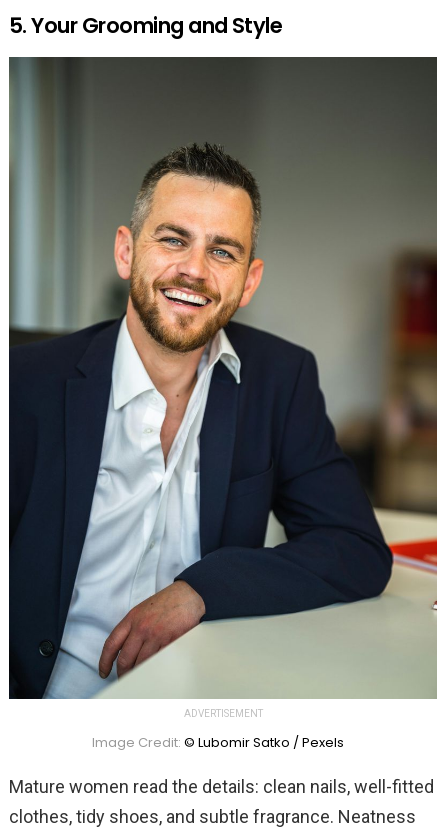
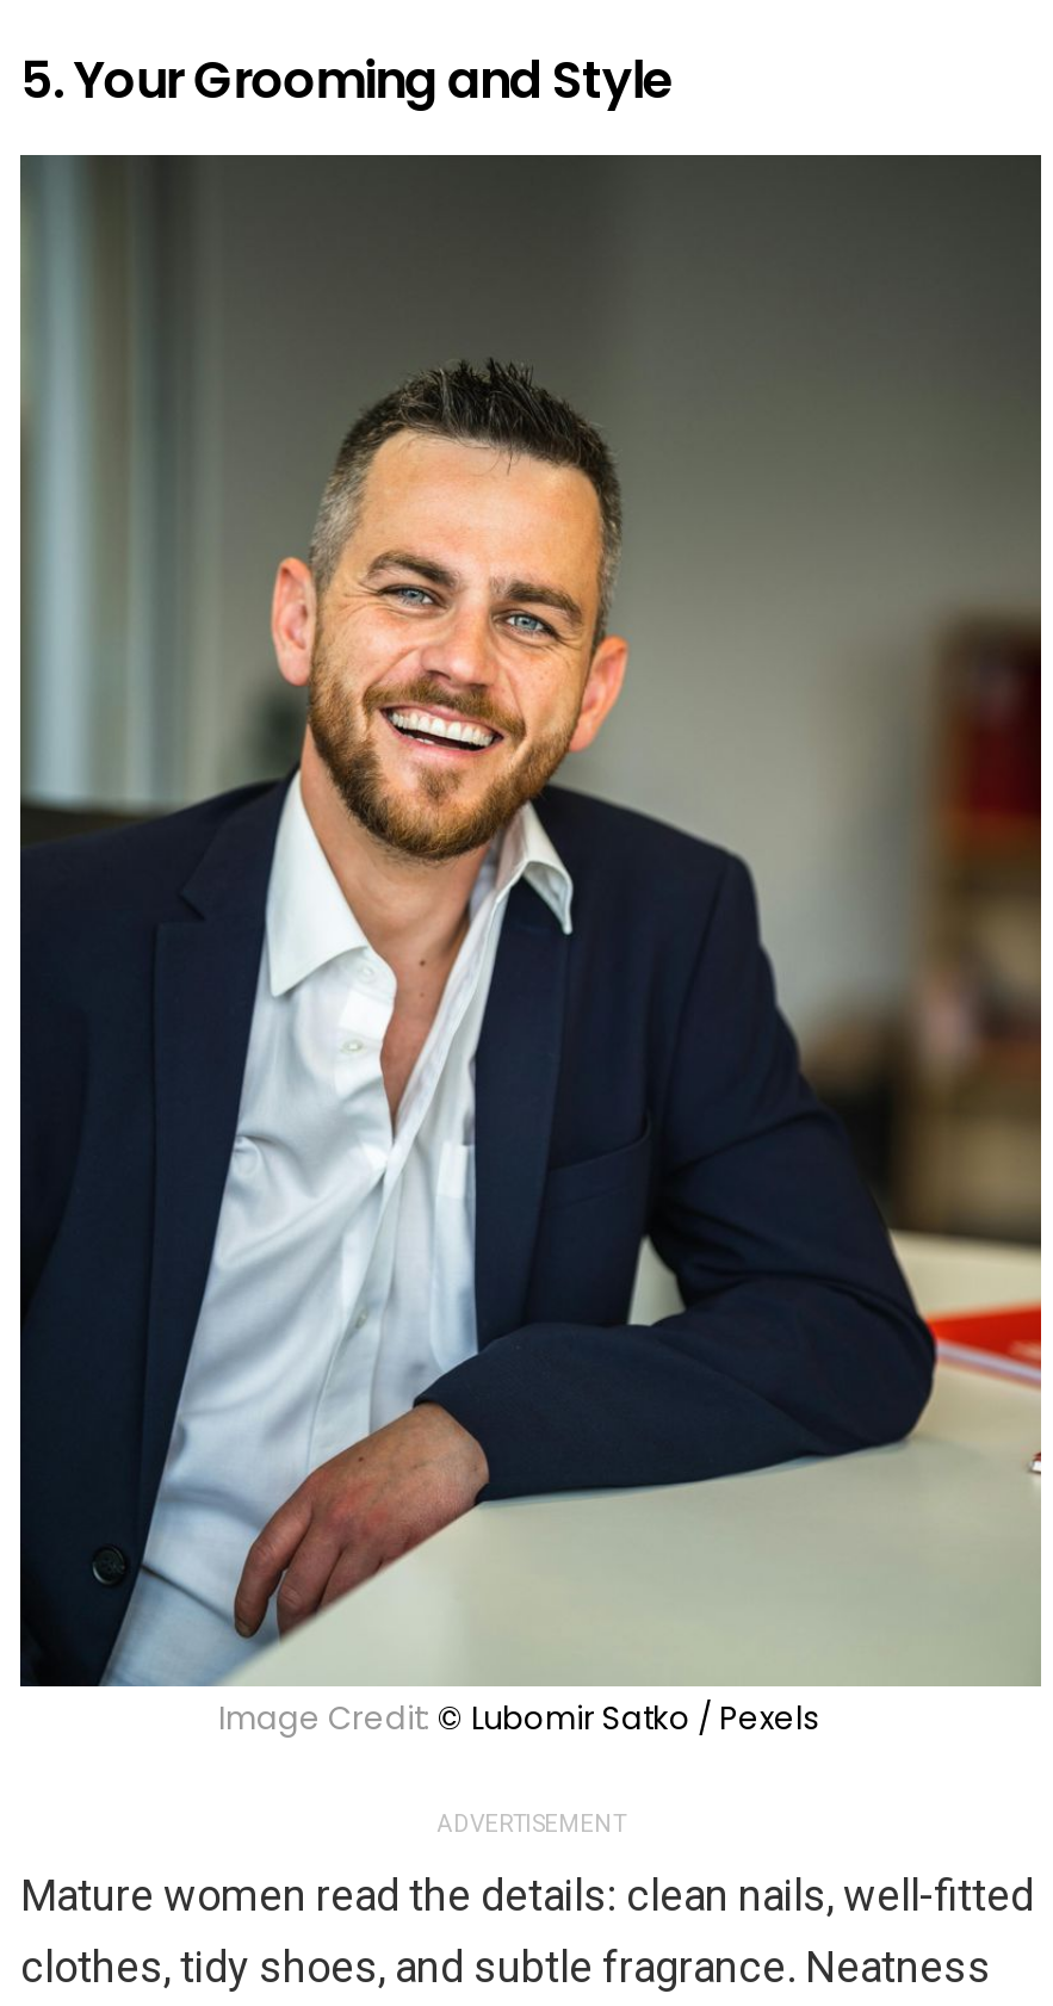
moved down: ADVERTISEMENT

moved up: Image Credit: © Lubomir Satko / Pexels
